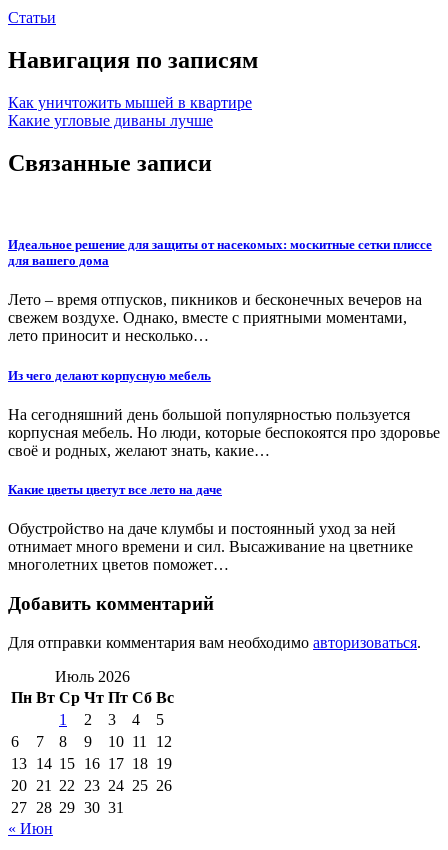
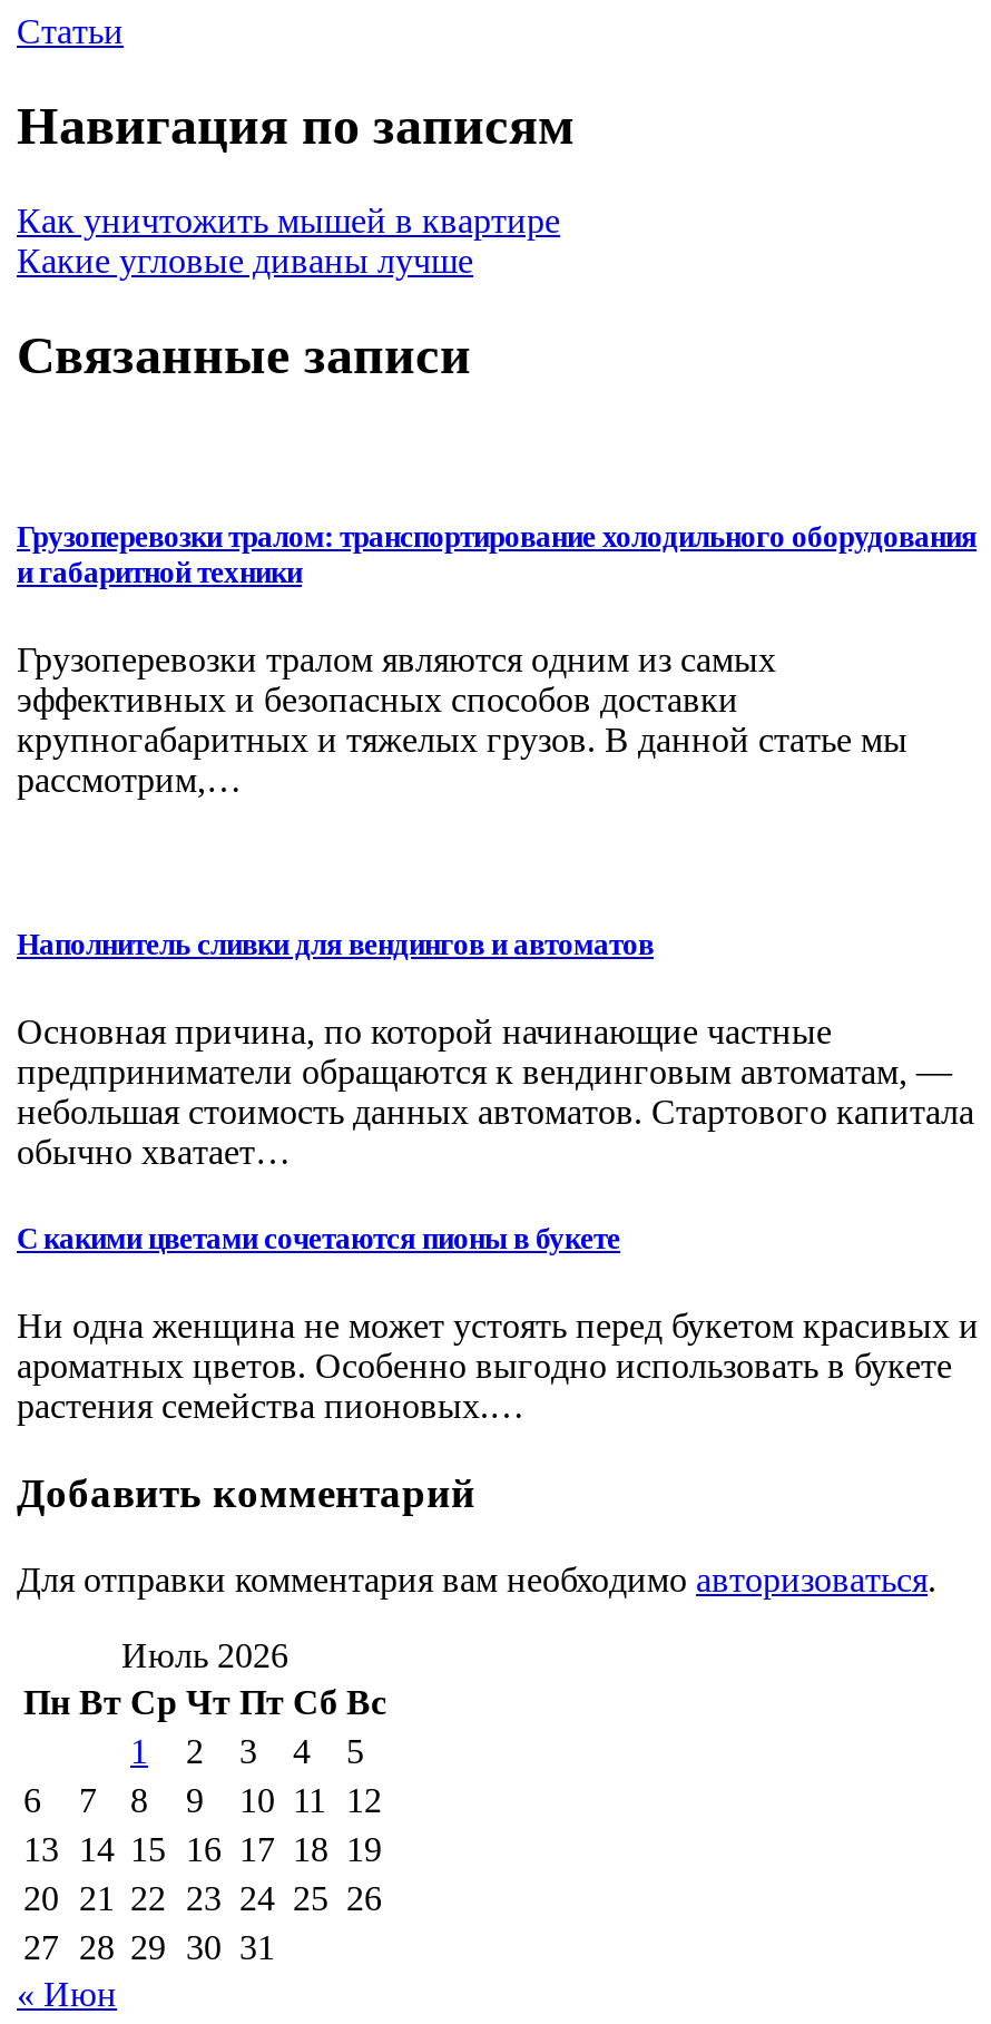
- Идеальное решение для защиты от насекомых: москитные сетки плиссе
- для вашего дома
+ Грузоперевозки тралом: транспортирование холодильного оборудования
+ и габаритной техники

- Лето – время отпусков, пикников и бесконечных вечеров на
- свежем воздухе. Однако, вместе с приятными моментами,
- лето приносит и несколько…
+ Грузоперевозки тралом являются одним из самых
+ эффективных и безопасных способов доставки
+ крупногабаритных и тяжелых грузов. В данной статье мы
+ рассмотрим,…

- Из чего делают корпусную мебель
+ Наполнитель сливки для вендингов и автоматов

- На сегодняшний день большой популярностью пользуется
- корпусная мебель. Но люди, которые беспокоятся про здоровье
- своё и родных, желают знать, какие…
+ Основная причина, по которой начинающие частные
+ предприниматели обращаются к вендинговым автоматам, —
+ небольшая стоимость данных автоматов. Стартового капитала
+ обычно хватает…

- Какие цветы цветут все лето на даче
+ С какими цветами сочетаются пионы в букете

- Обустройство на даче клумбы и постоянный уход за ней
- отнимает много времени и сил. Высаживание на цветнике
- многолетних цветов поможет…
+ Ни одна женщина не может устоять перед букетом красивых и
+ ароматных цветов. Особенно выгодно использовать в букете
+ растения семейства пионовых.…
